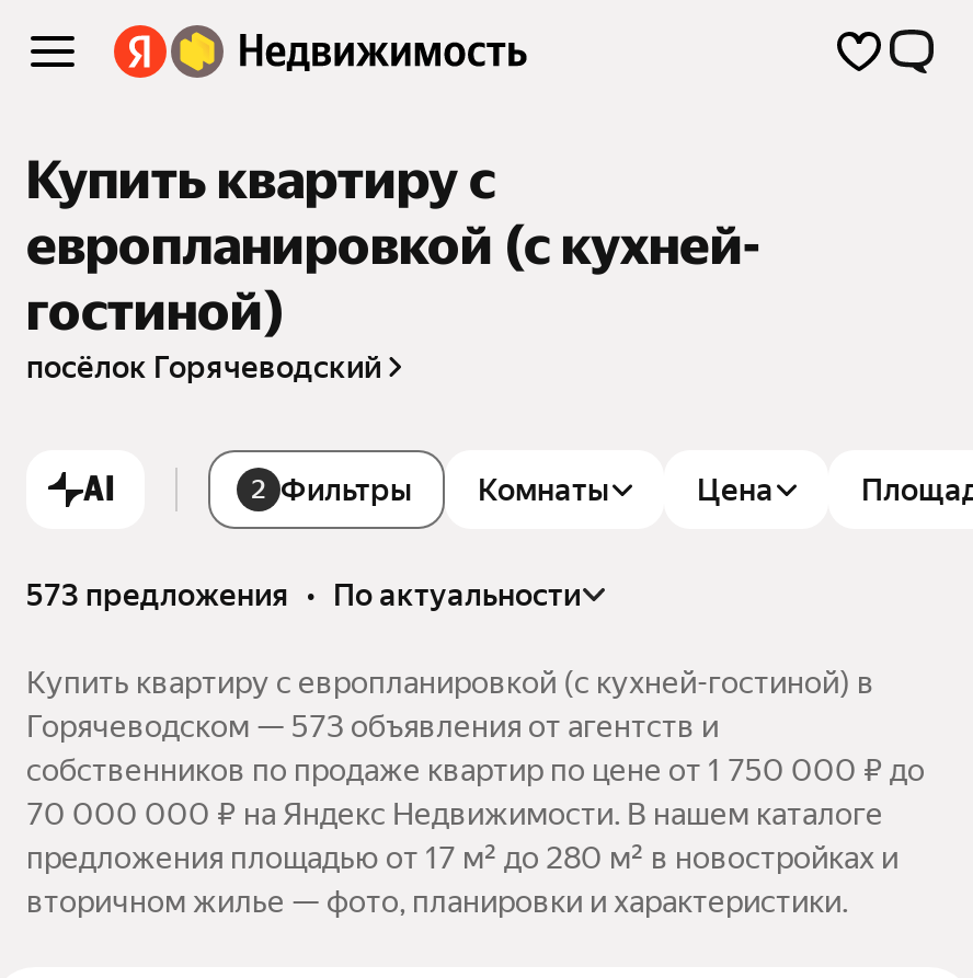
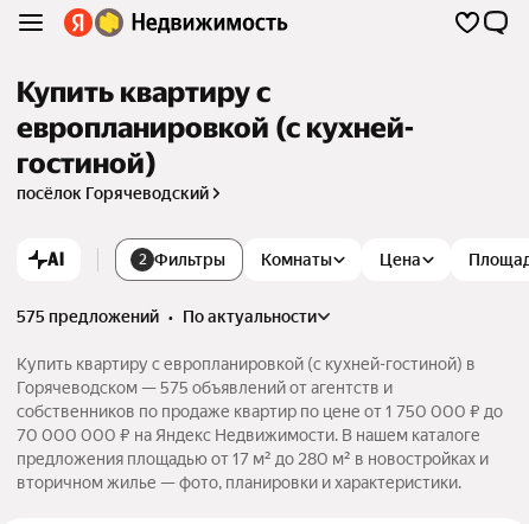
- 573 предложения • по актуальности
+ 575 предложений • по актуальности

- Горячеводском — 573 объявления от агентств и
+ Горячеводском — 575 объявлений от агентств и
